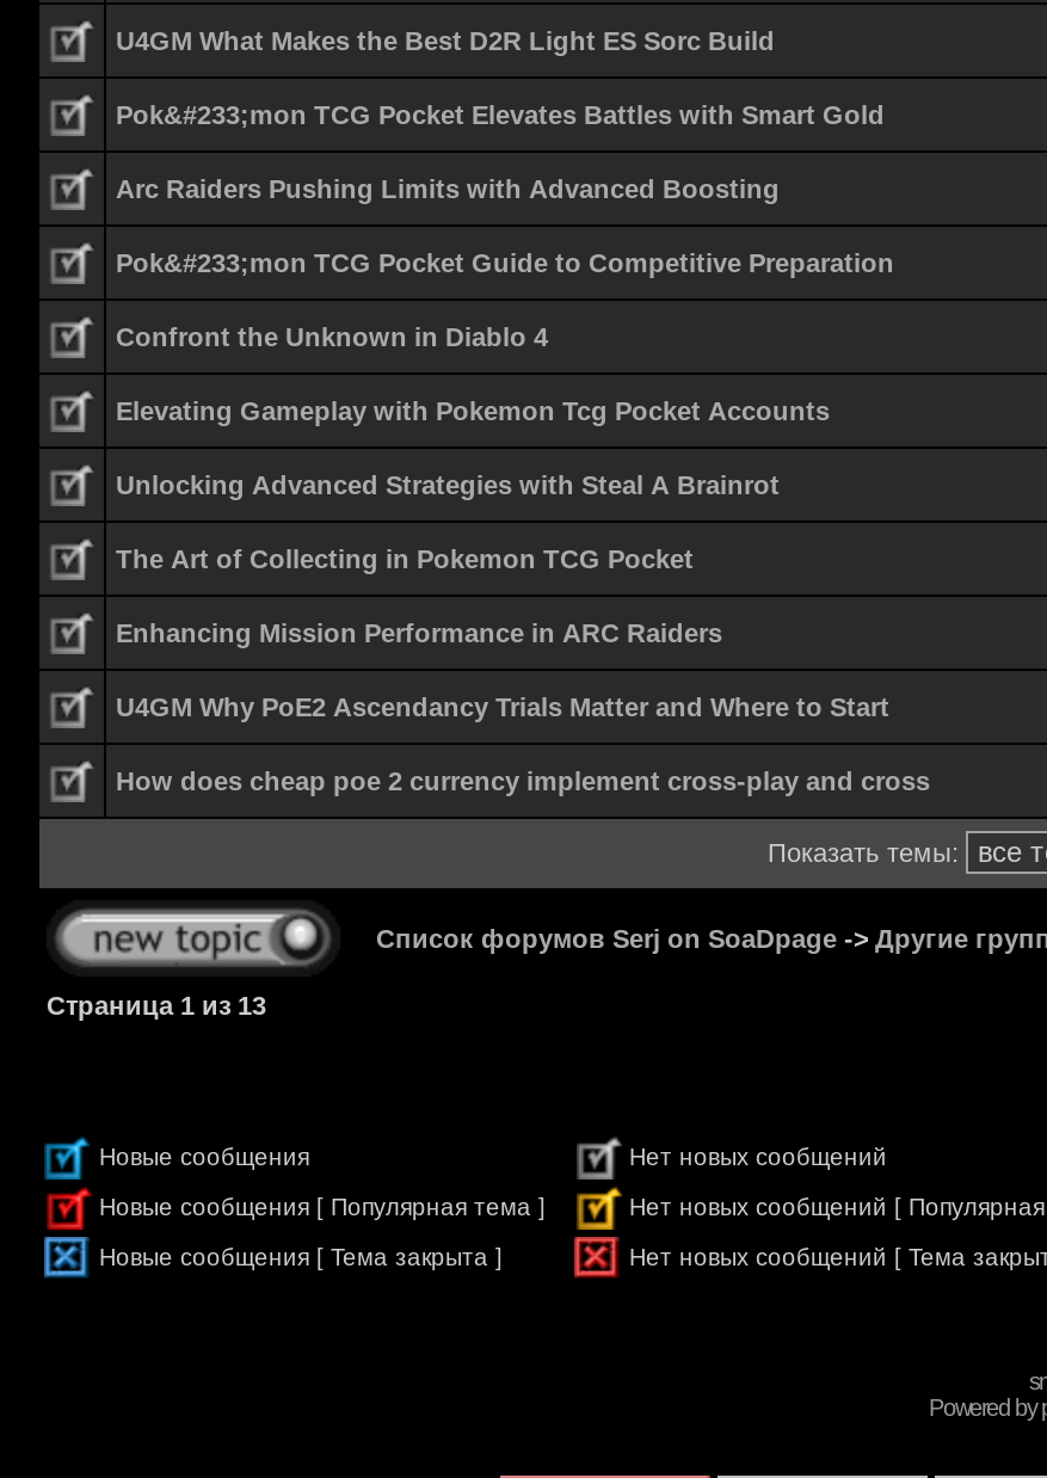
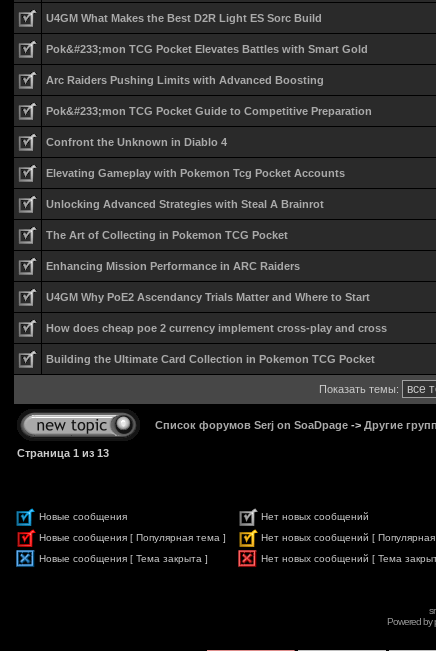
+ Building the Ultimate Card Collection in Pokemon TCG Pocket
